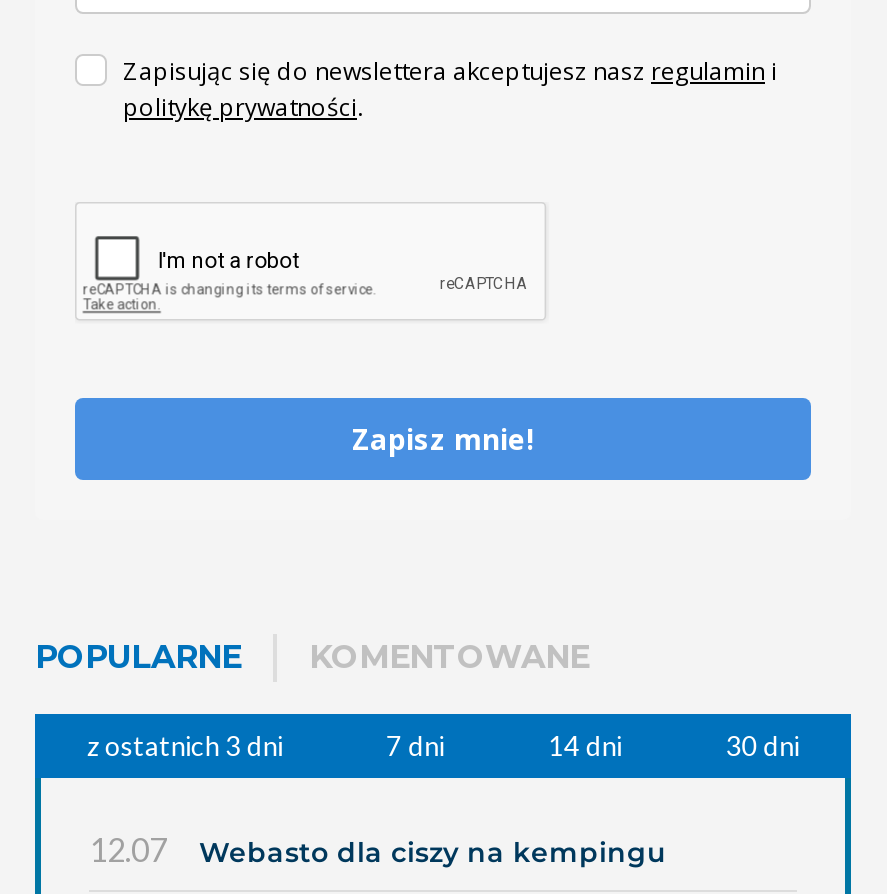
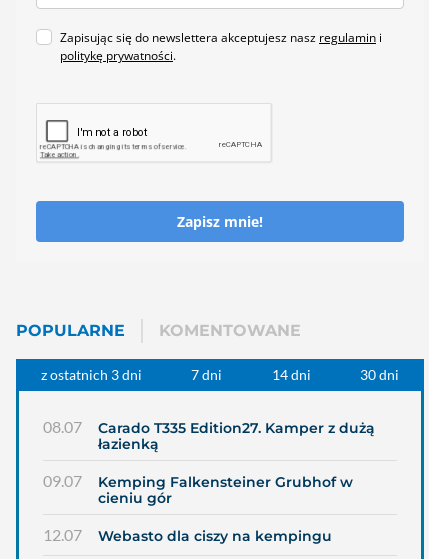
+ 08.07
+ Carado T335 Edition27. Kamper z dużą
+ łazienką
+ 09.07
+ Kemping Falkensteiner Grubhof w
+ cieniu gór
